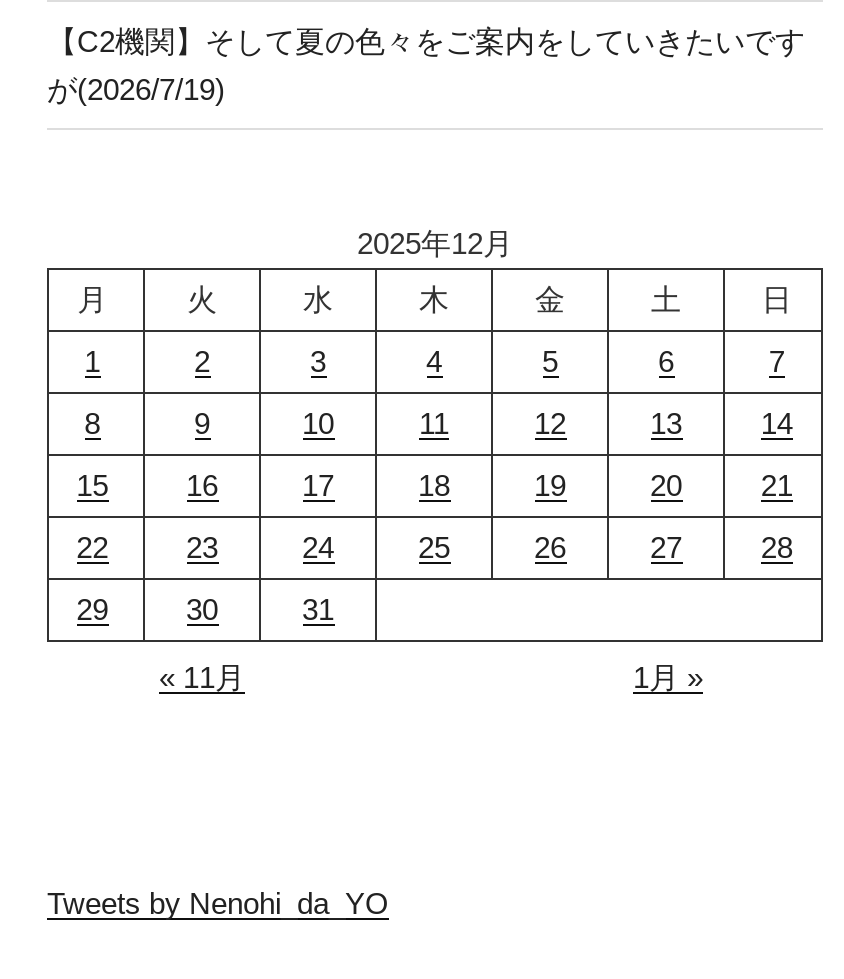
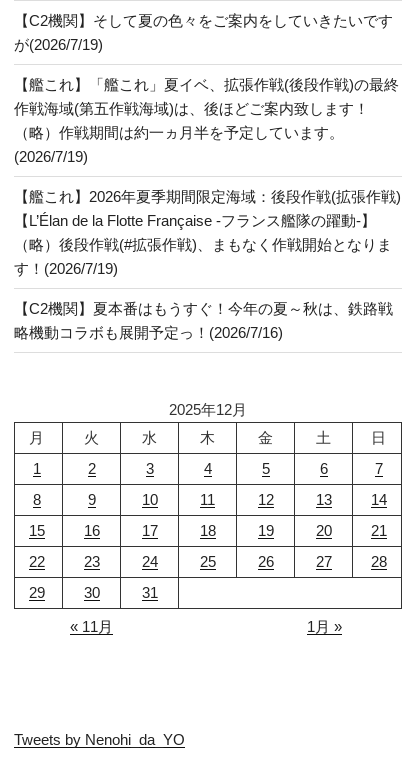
+ 【艦これ】「艦これ」夏イベ、拡張作戦(後段作戦)の最終
+ 作戦海域(第五作戦海域)は、後ほどご案内致します！
+ （略）作戦期間は約一ヵ月半を予定しています。
+ (2026/7/19)
+ 【艦これ】2026年夏季期間限定海域：後段作戦(拡張作戦)
+ 【L’Élan de la Flotte Française -フランス艦隊の躍動-】
+ （略）後段作戦(#拡張作戦)、まもなく作戦開始となりま
+ す！(2026/7/19)
+ 【C2機関】夏本番はもうすぐ！今年の夏～秋は、鉄路戦
+ 略機動コラボも展開予定っ！(2026/7/16)
